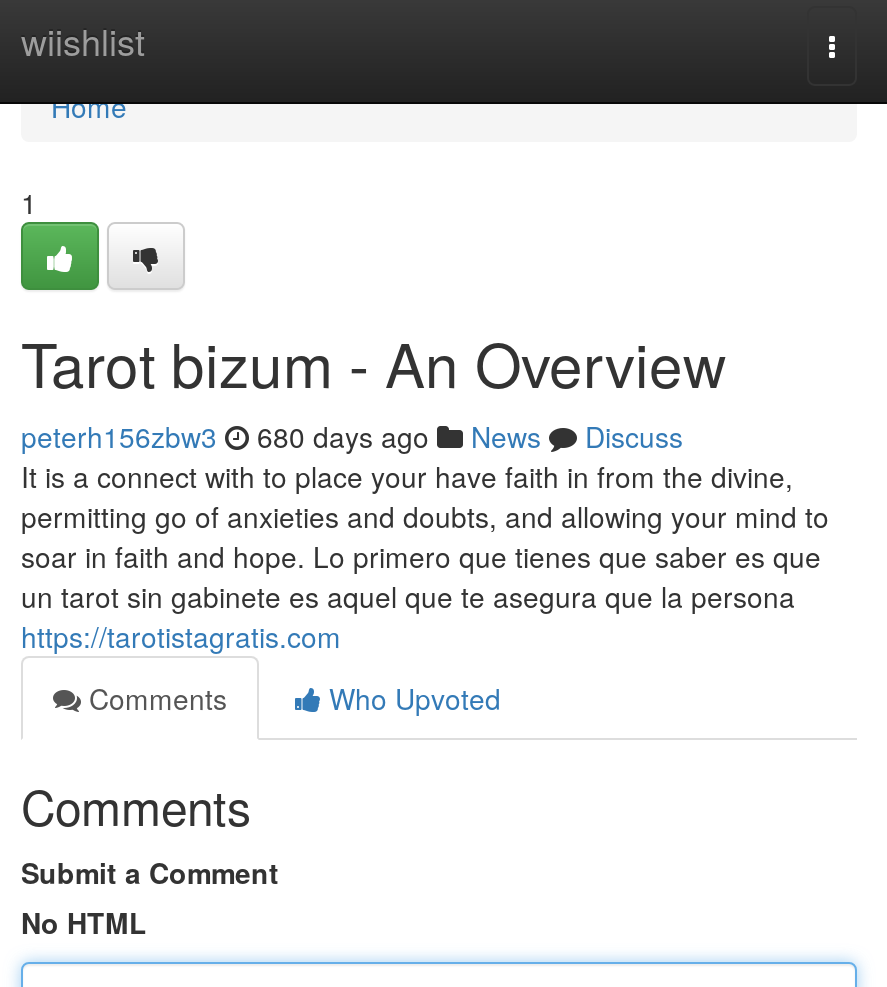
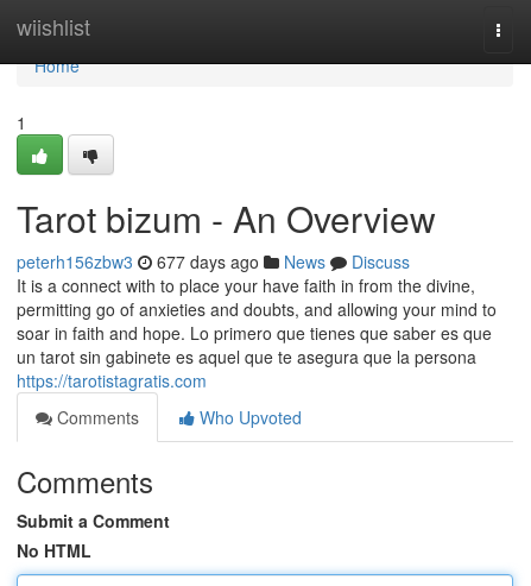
- peterh156zbw3 680 days ago News Discuss
+ peterh156zbw3 677 days ago News Discuss
